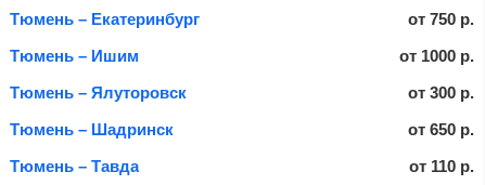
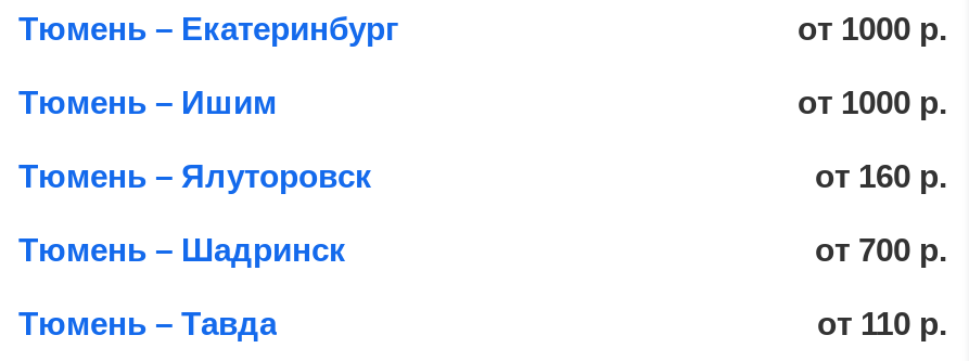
- от 750 р.
+ от 1000 р.

- от 300 р.
+ от 160 р.

- от 650 р.
+ от 700 р.
